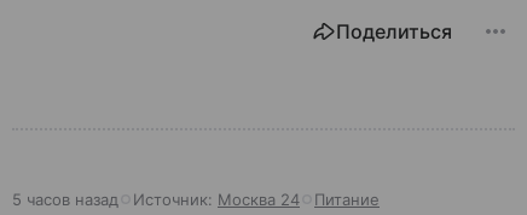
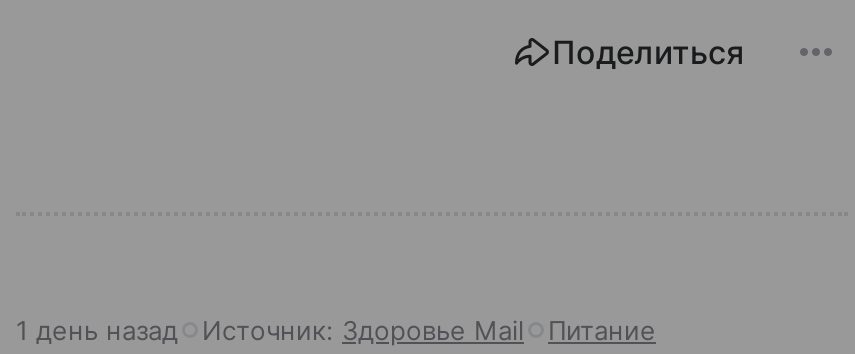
- 5 часов назад
+ 1 день назад

- Источник: Москва 24
+ Источник: Здоровье Mail
